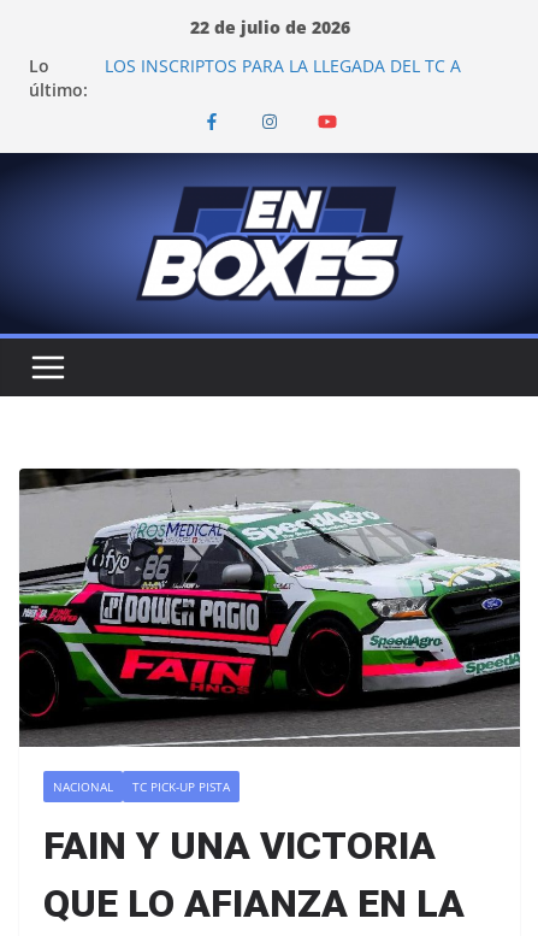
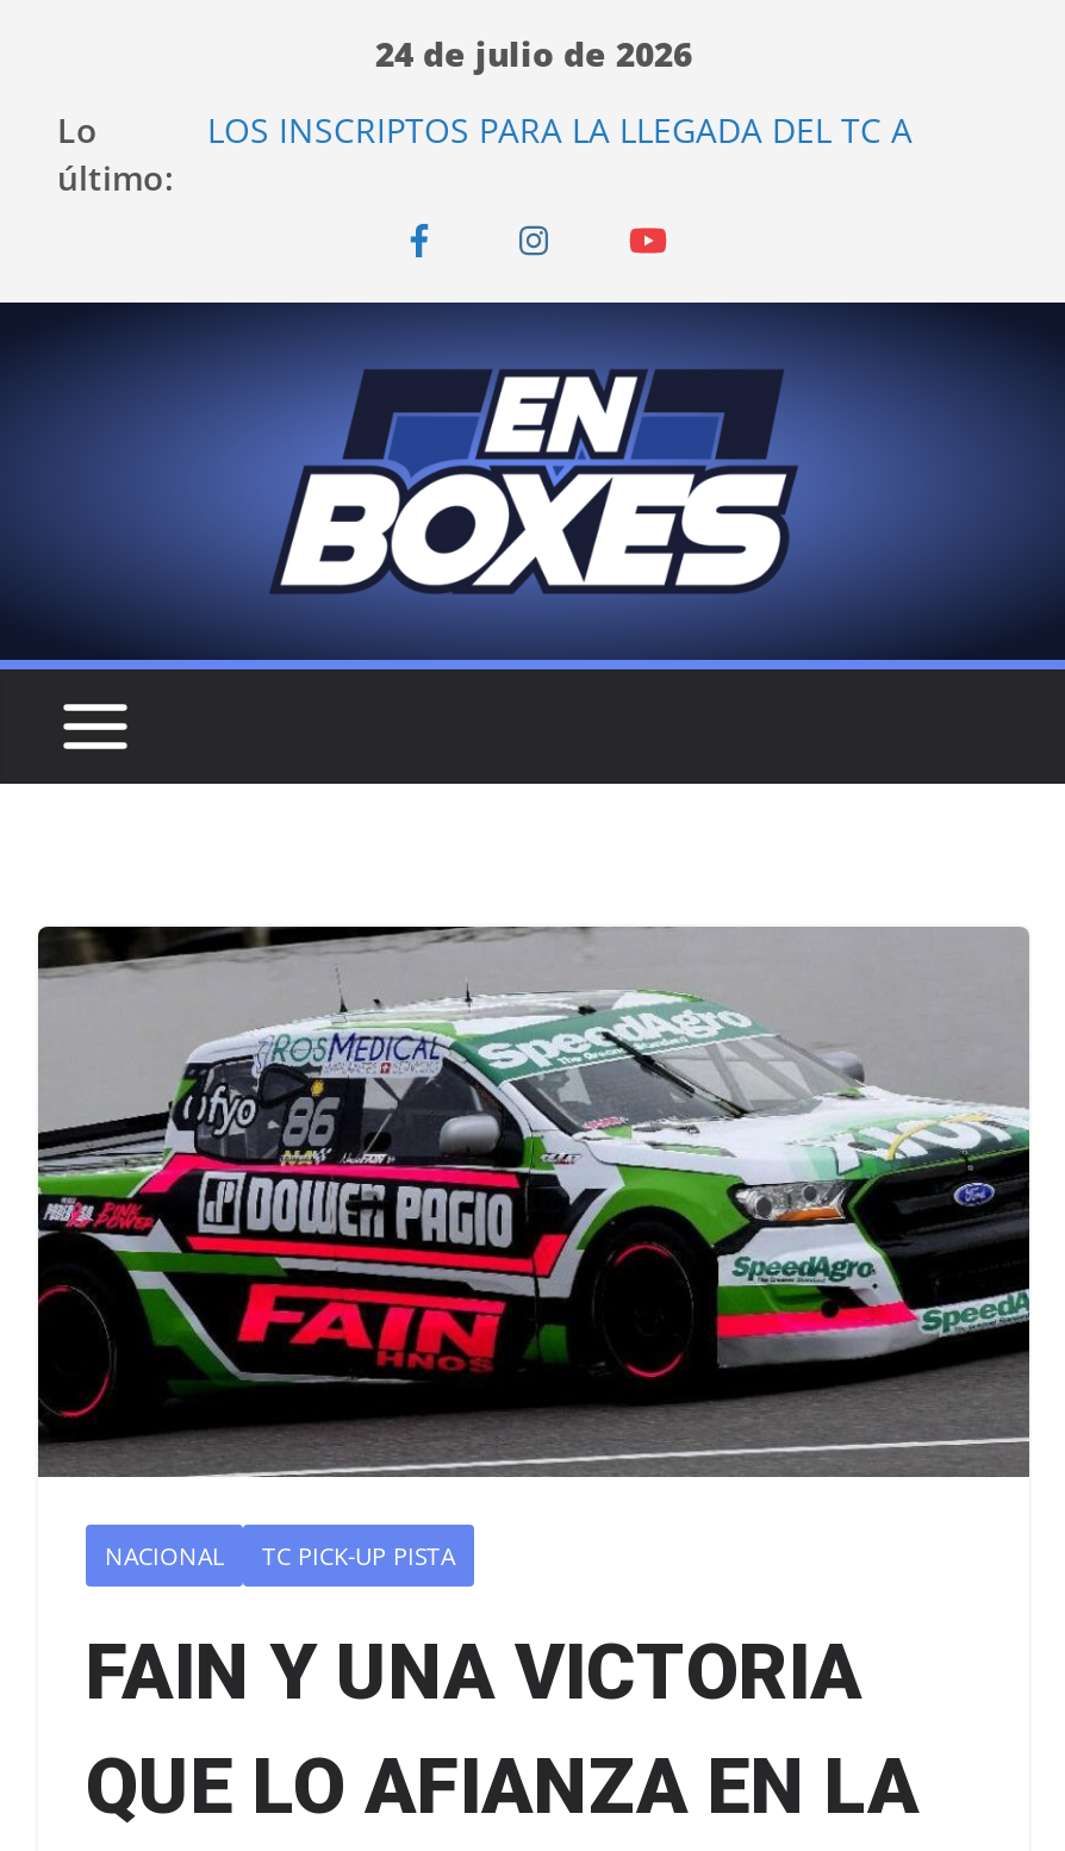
- 22 de julio de 2026
+ 24 de julio de 2026
